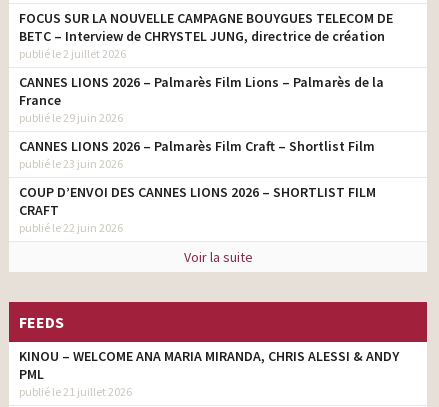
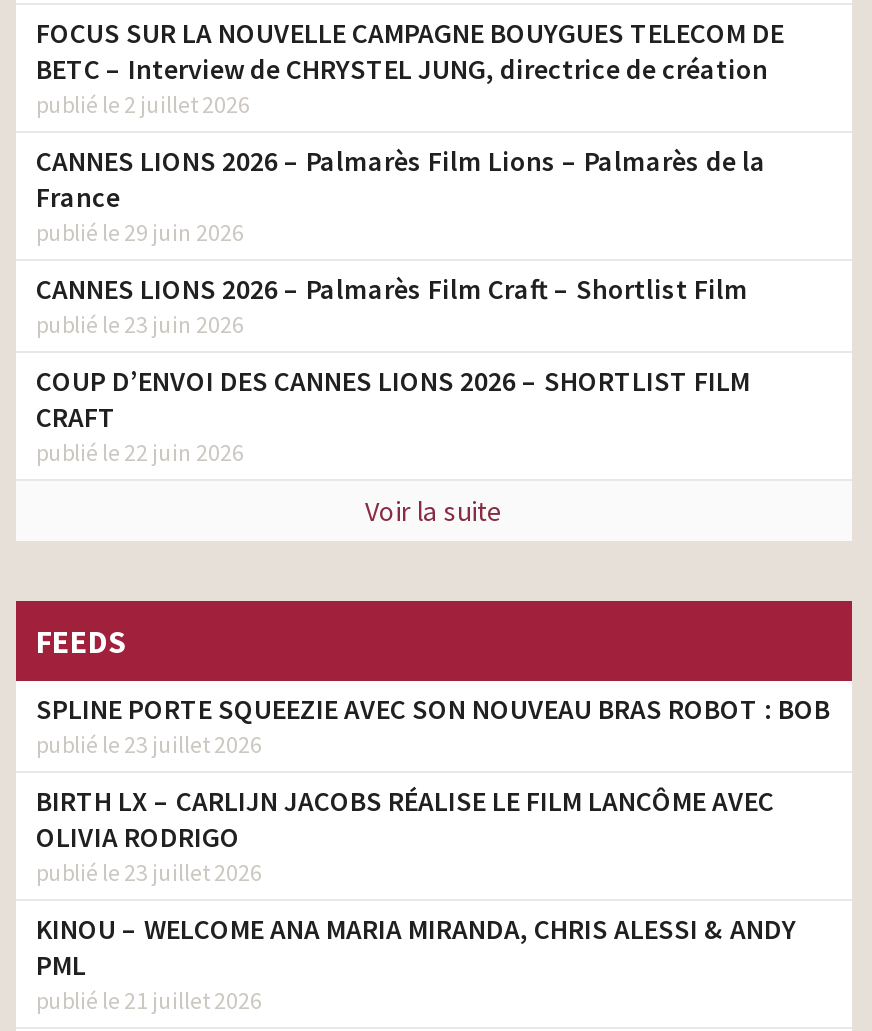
+ SPLINE PORTE SQUEEZIE AVEC SON NOUVEAU BRAS ROBOT : BOB
+ publié le 23 juillet 2026
+ BIRTH LX – CARLIJN JACOBS RÉALISE LE FILM LANCÔME AVEC
+ OLIVIA RODRIGO
+ publié le 23 juillet 2026
